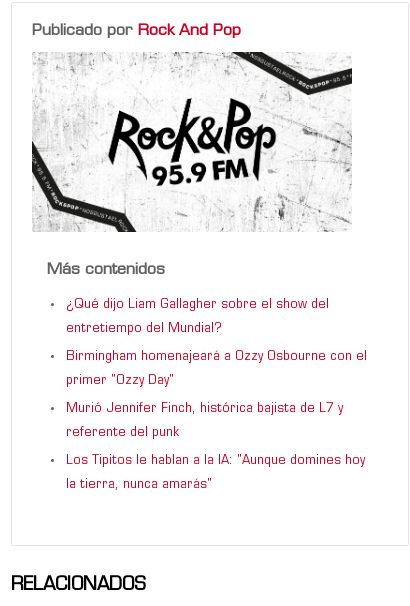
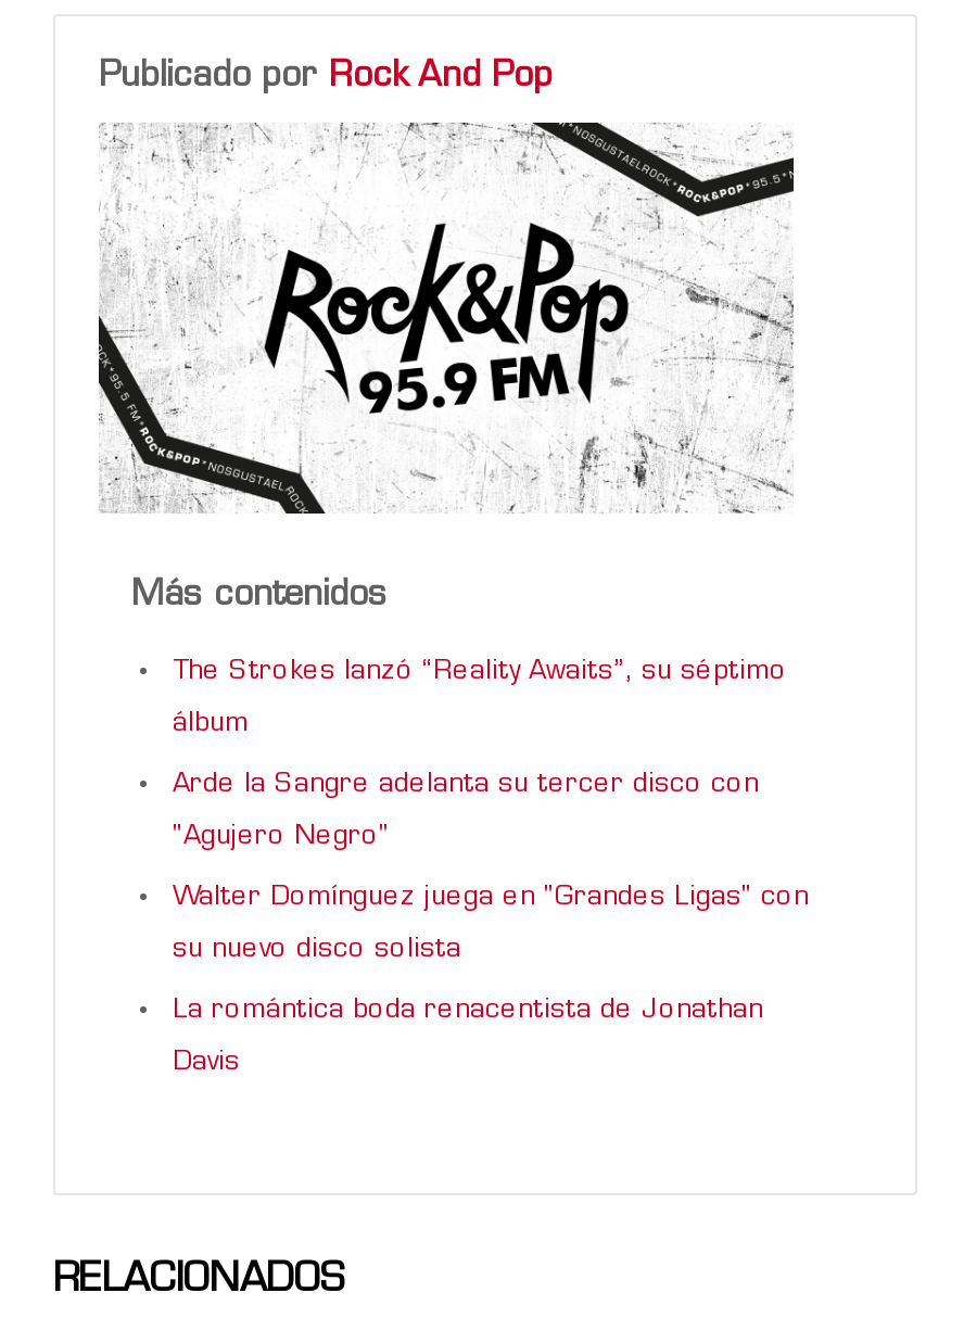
- ¿Qué dijo Liam Gallagher sobre el show del
+ The Strokes lanzó “Reality Awaits”, su séptimo

- entretiempo del Mundial?
+ álbum

- Birmingham homenajeará a Ozzy Osbourne con el
+ Arde la Sangre adelanta su tercer disco con

- primer "Ozzy Day"
+ "Agujero Negro"

- Murió Jennifer Finch, histórica bajista de L7 y
+ Walter Domínguez juega en "Grandes Ligas" con

- referente del punk
+ su nuevo disco solista

- Los Tipitos le hablan a la IA: "Aunque domines hoy
+ La romántica boda renacentista de Jonathan

- la tierra, nunca amarás"
+ Davis
